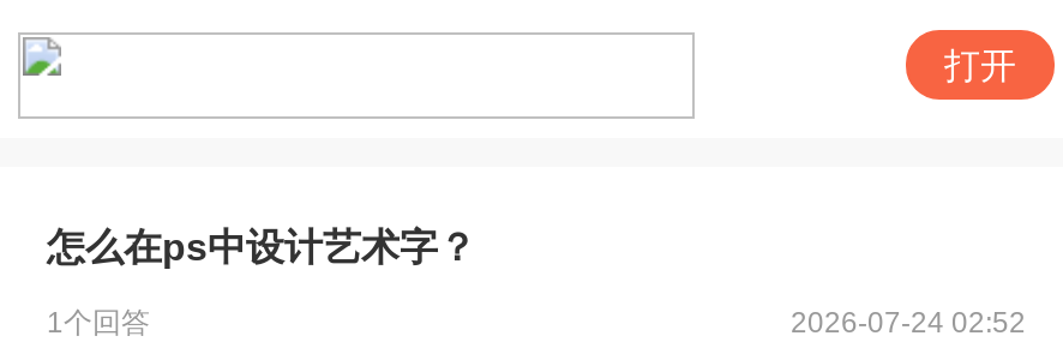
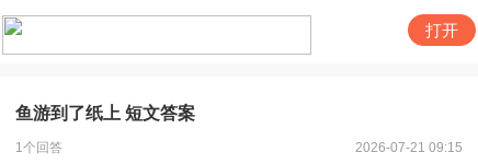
- 怎么在ps中设计艺术字？
+ 鱼游到了纸上 短文答案

- 2026-07-24 02:52
+ 2026-07-21 09:15
